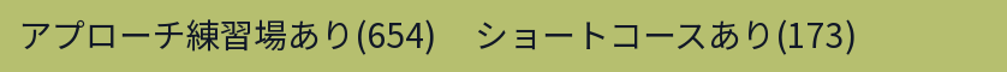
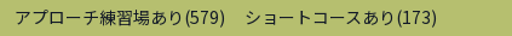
- アプローチ練習場あり(654)
+ アプローチ練習場あり(579)
